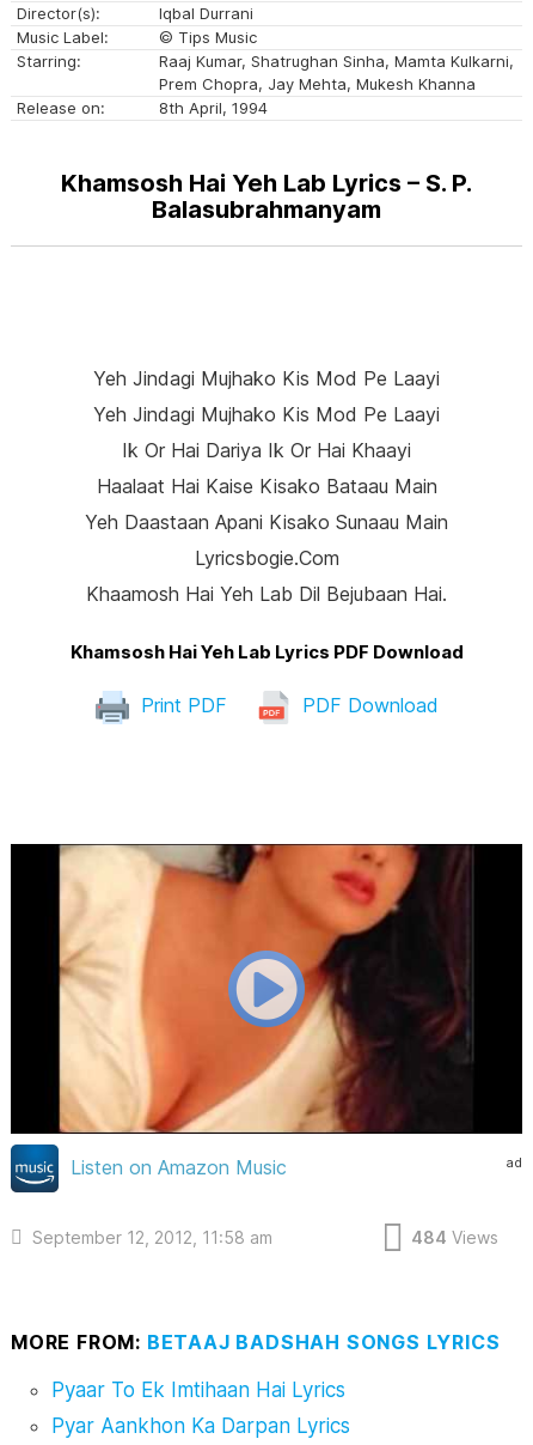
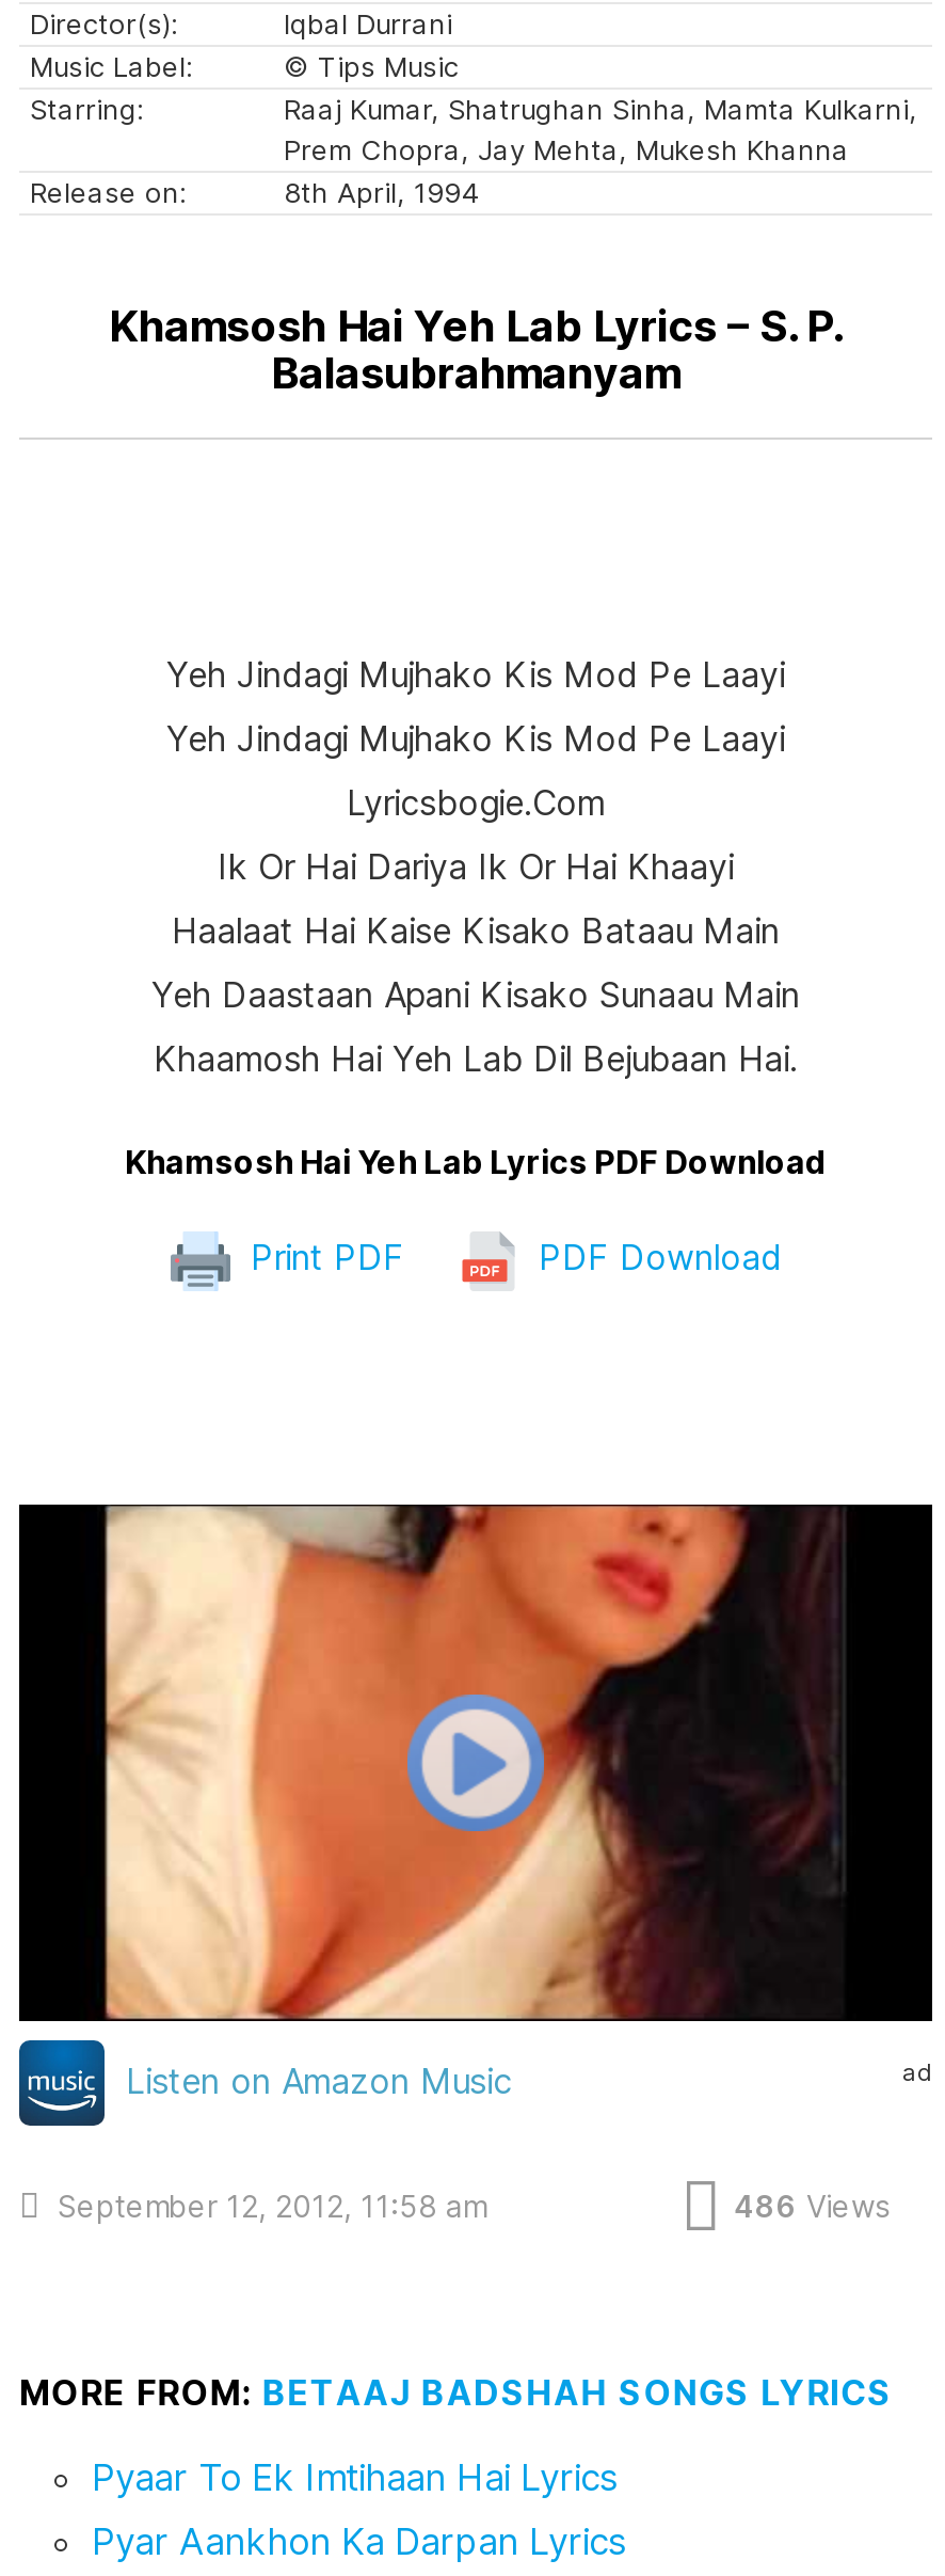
moved down: Ik Or Hai Dariya Ik Or Hai Khaayi | Haalaat Hai Kaise Kisako Bataau Main | Yeh Daastaan Apani Kisako Sunaau Main

moved up: Lyricsbogie.com

- 484 Views
+ 486 Views
